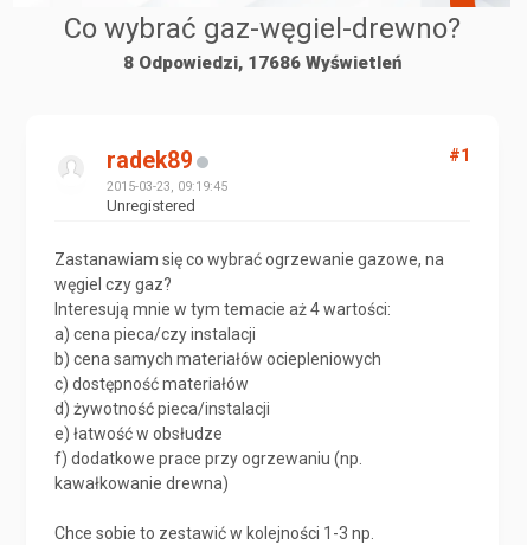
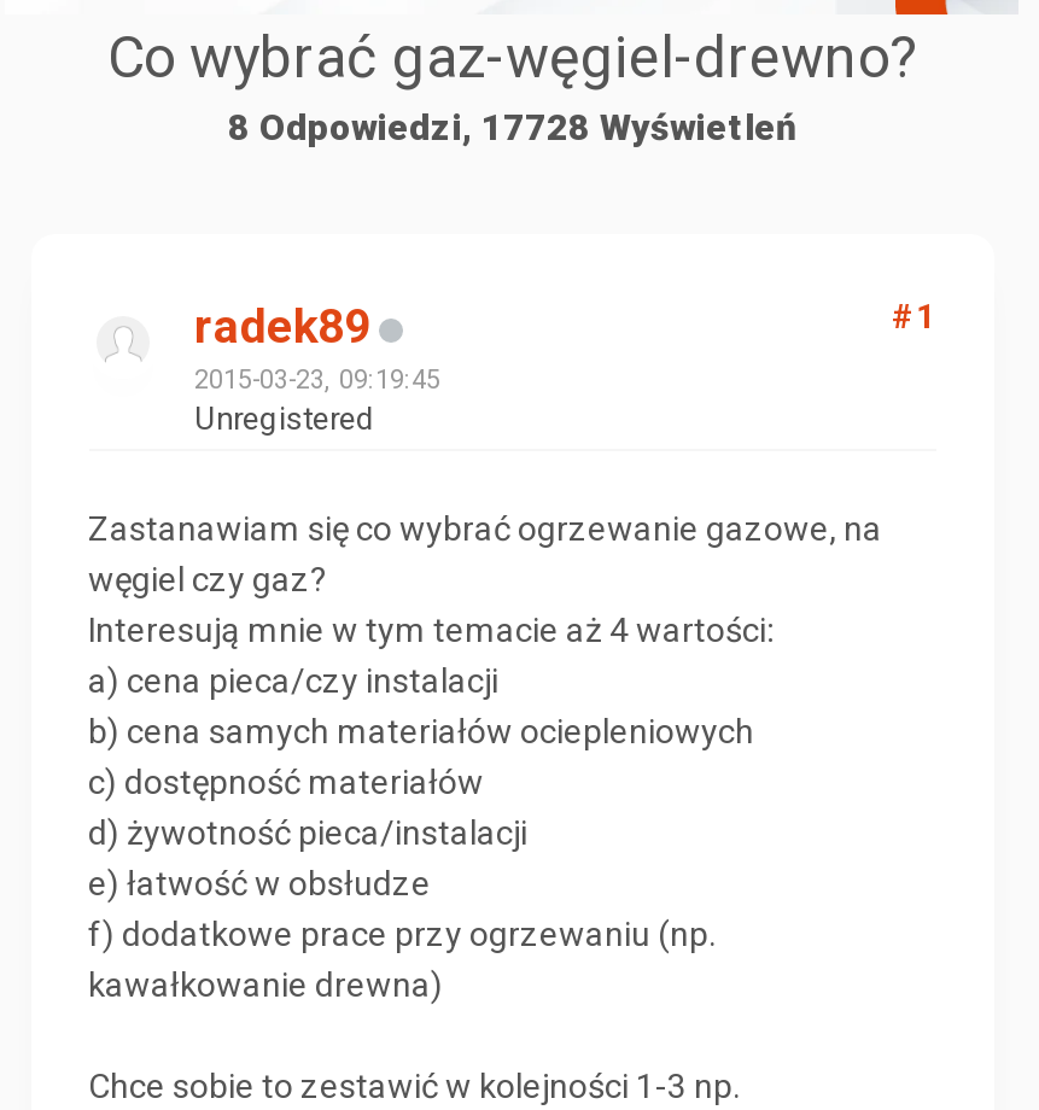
- 8 Odpowiedzi, 17686 Wyświetleń
+ 8 Odpowiedzi, 17728 Wyświetleń
